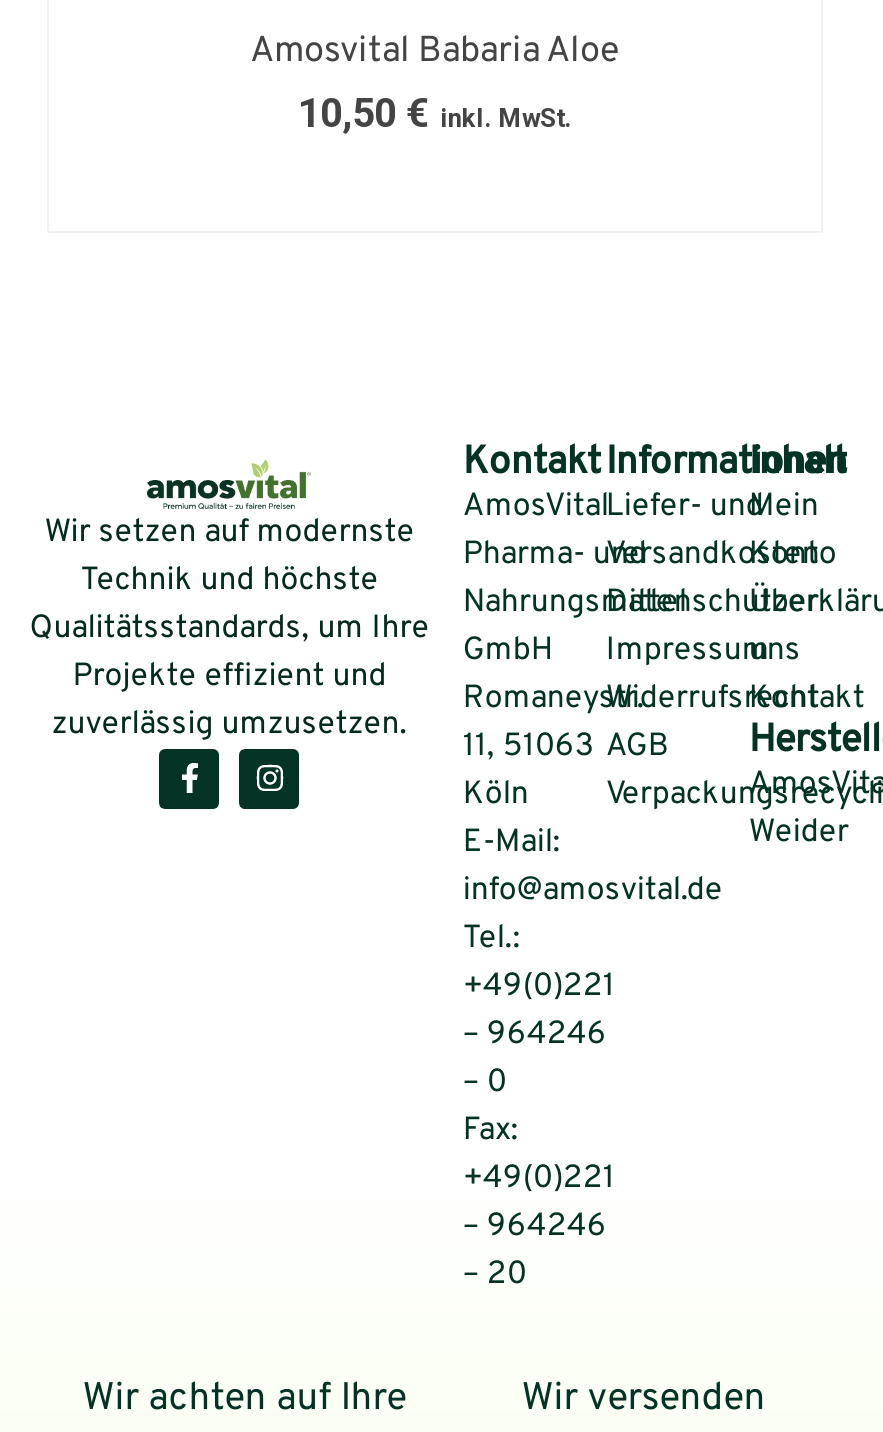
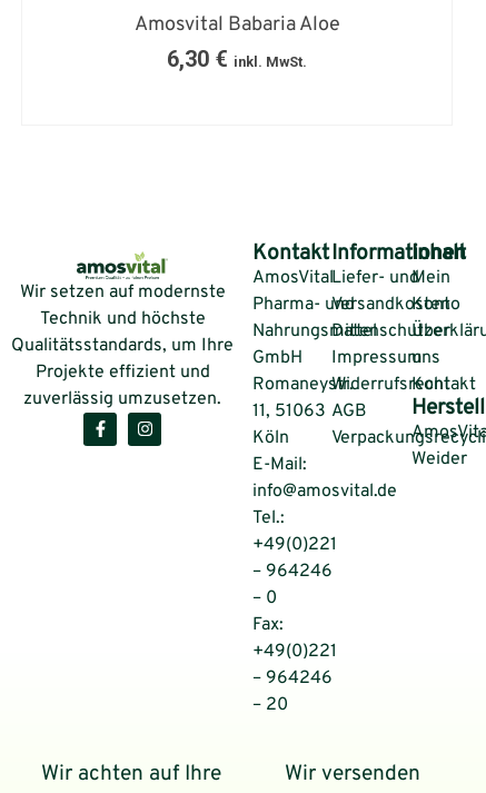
- 10,50 € inkl. MwSt.
+ 6,30 € inkl. MwSt.
